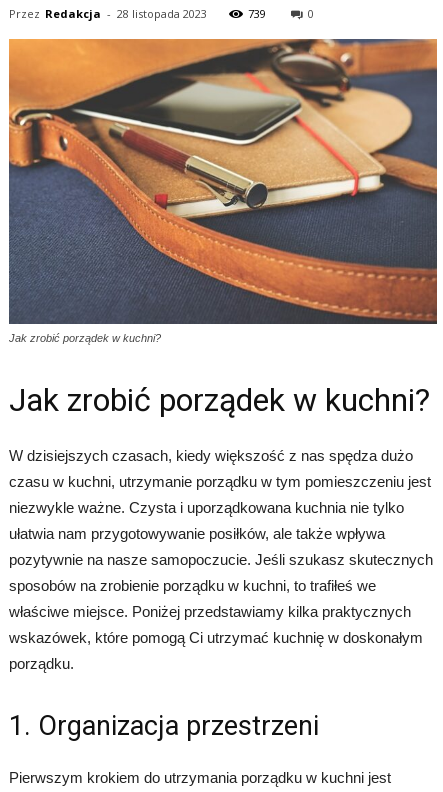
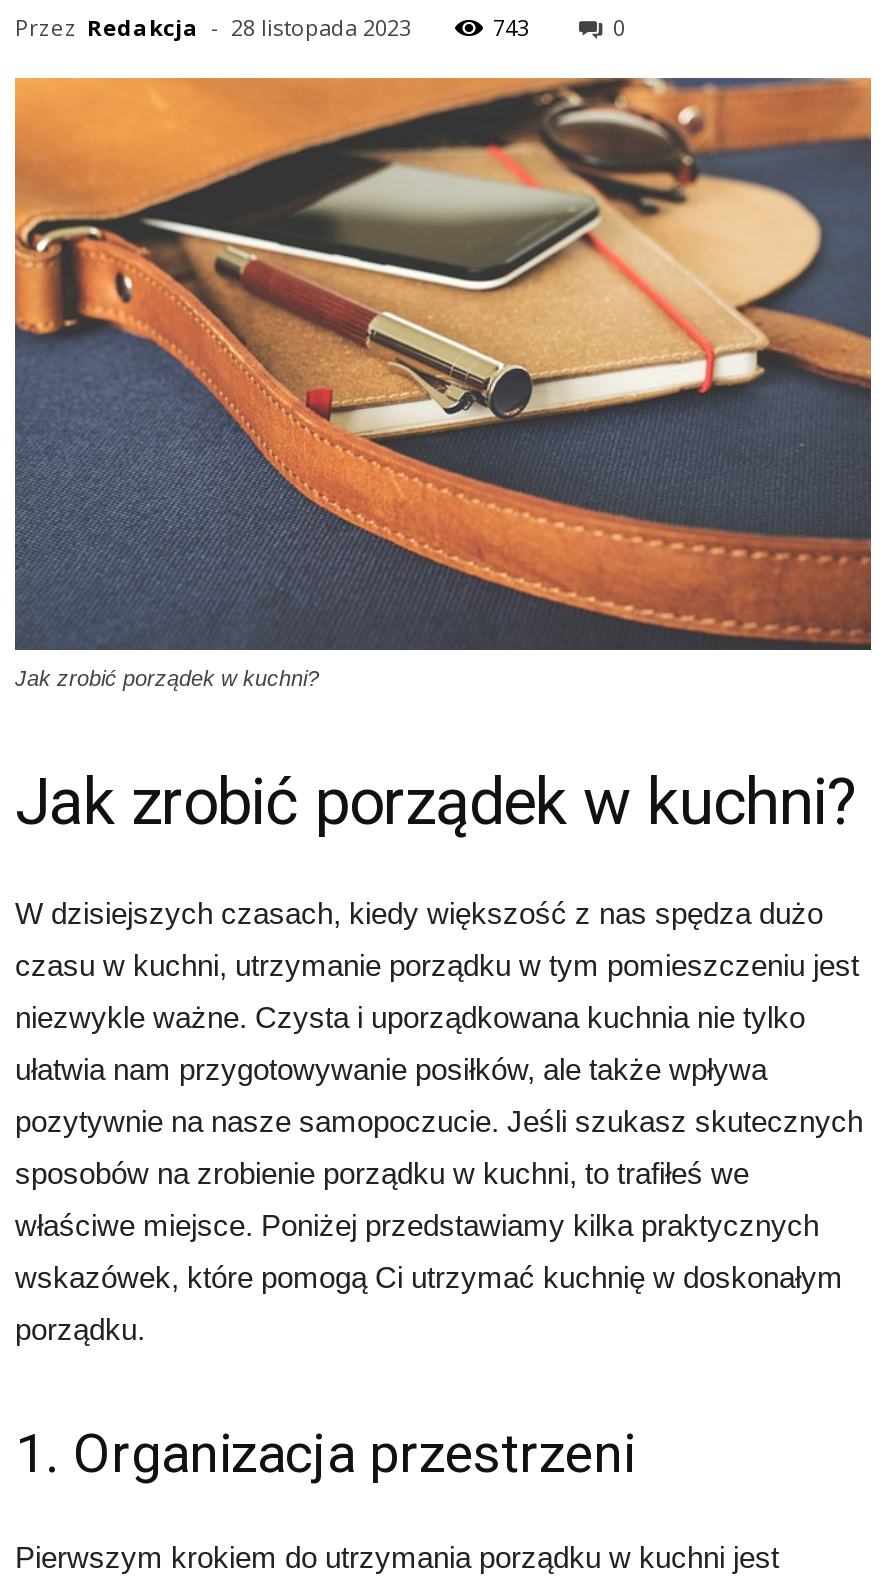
- 739
+ 743
